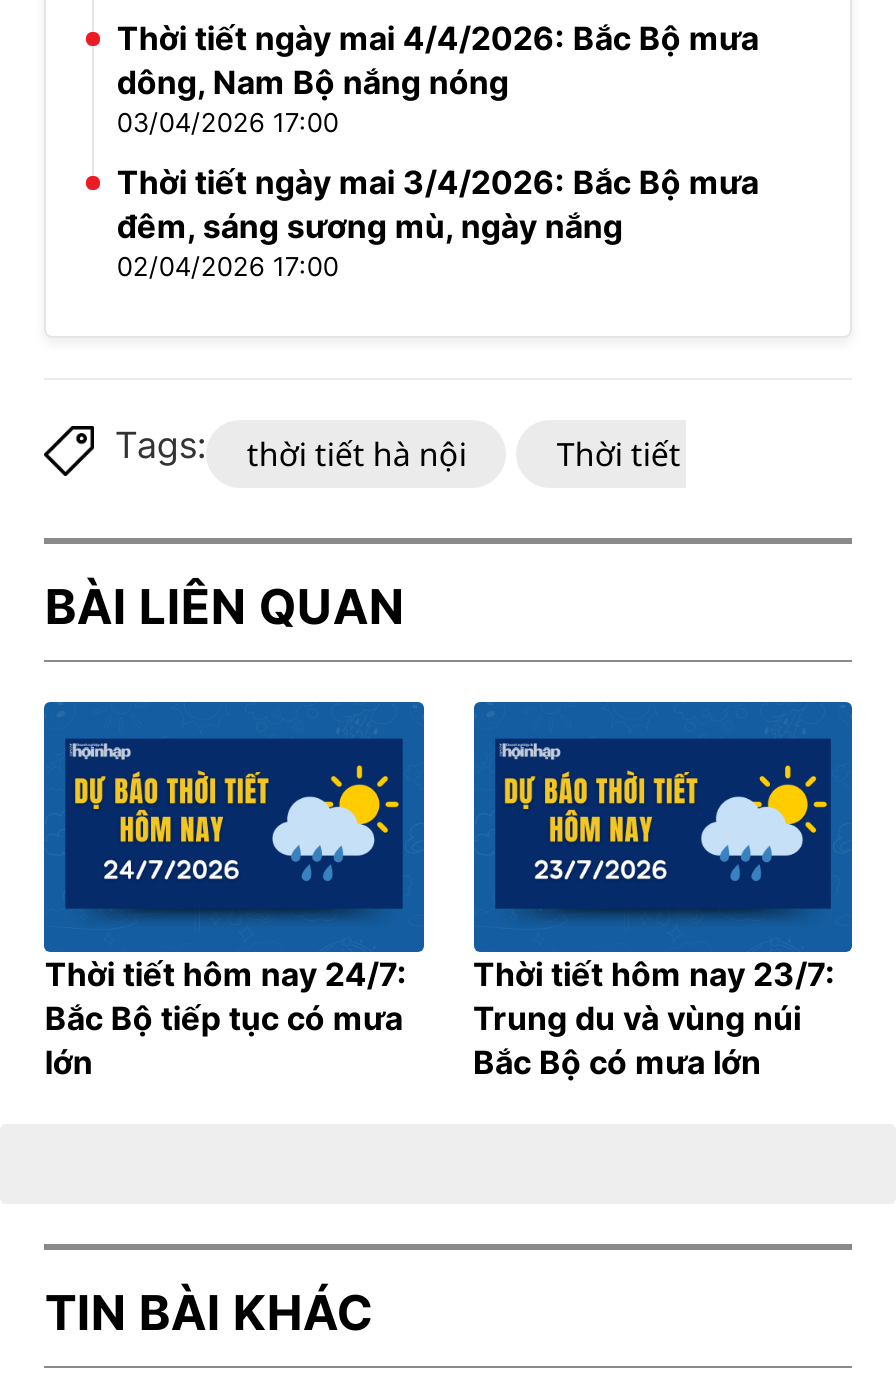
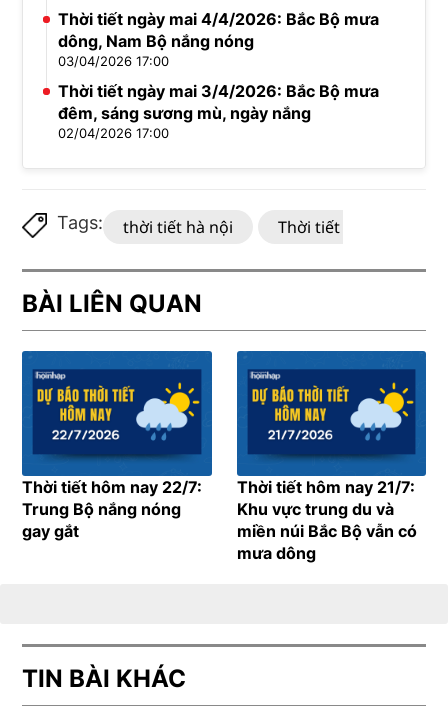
- Thời tiết hôm nay 24/7:
- Bắc Bộ tiếp tục có mưa
- lớn
+ Thời tiết hôm nay 22/7:
+ Trung Bộ nắng nóng
+ gay gắt

- Thời tiết hôm nay 23/7:
- Trung du và vùng núi
- Bắc Bộ có mưa lớn
+ Thời tiết hôm nay 21/7:
+ Khu vực trung du và
+ miền núi Bắc Bộ vẫn có
+ mưa dông
